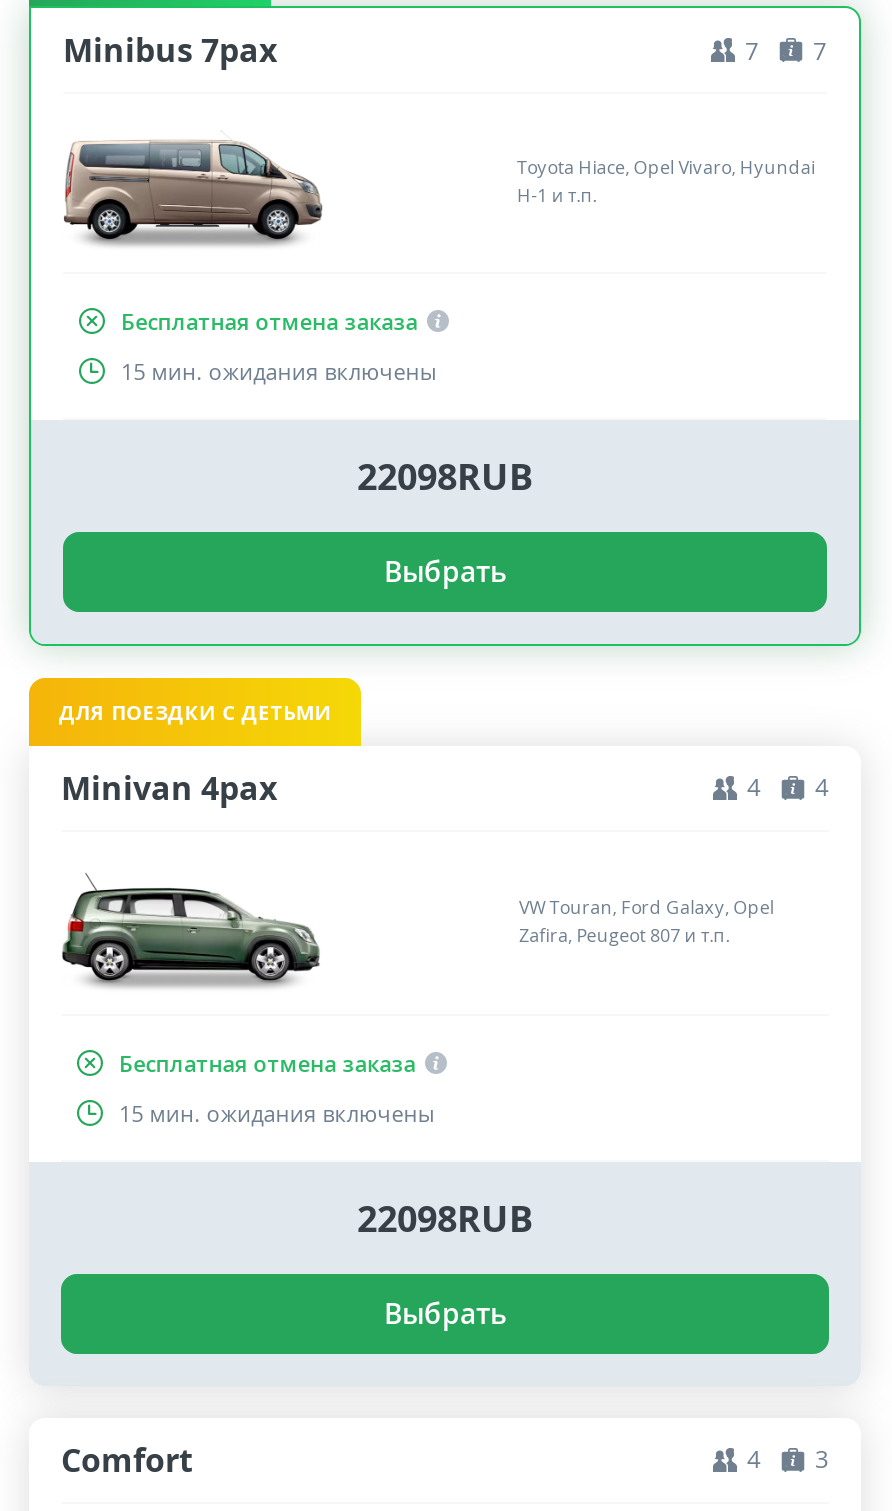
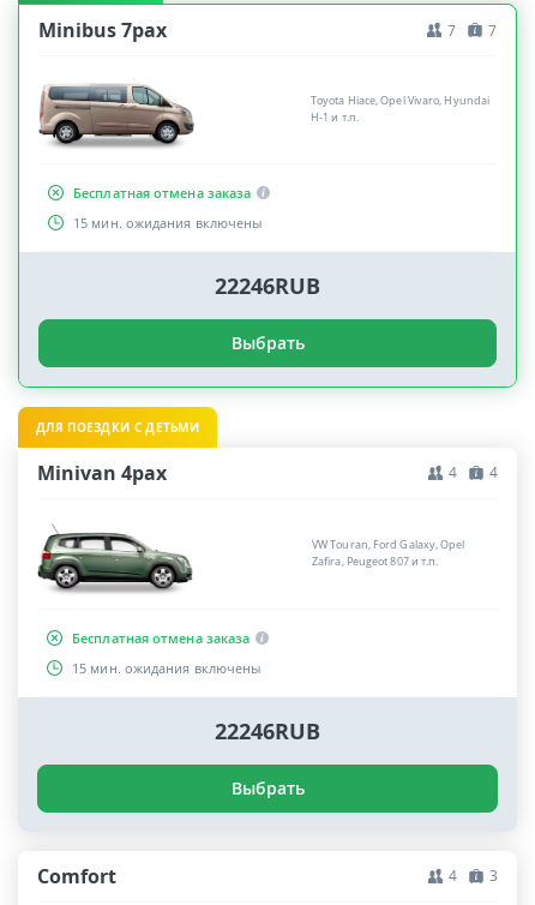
- 22098RUB
+ 22246RUB

- 22098RUB
+ 22246RUB
